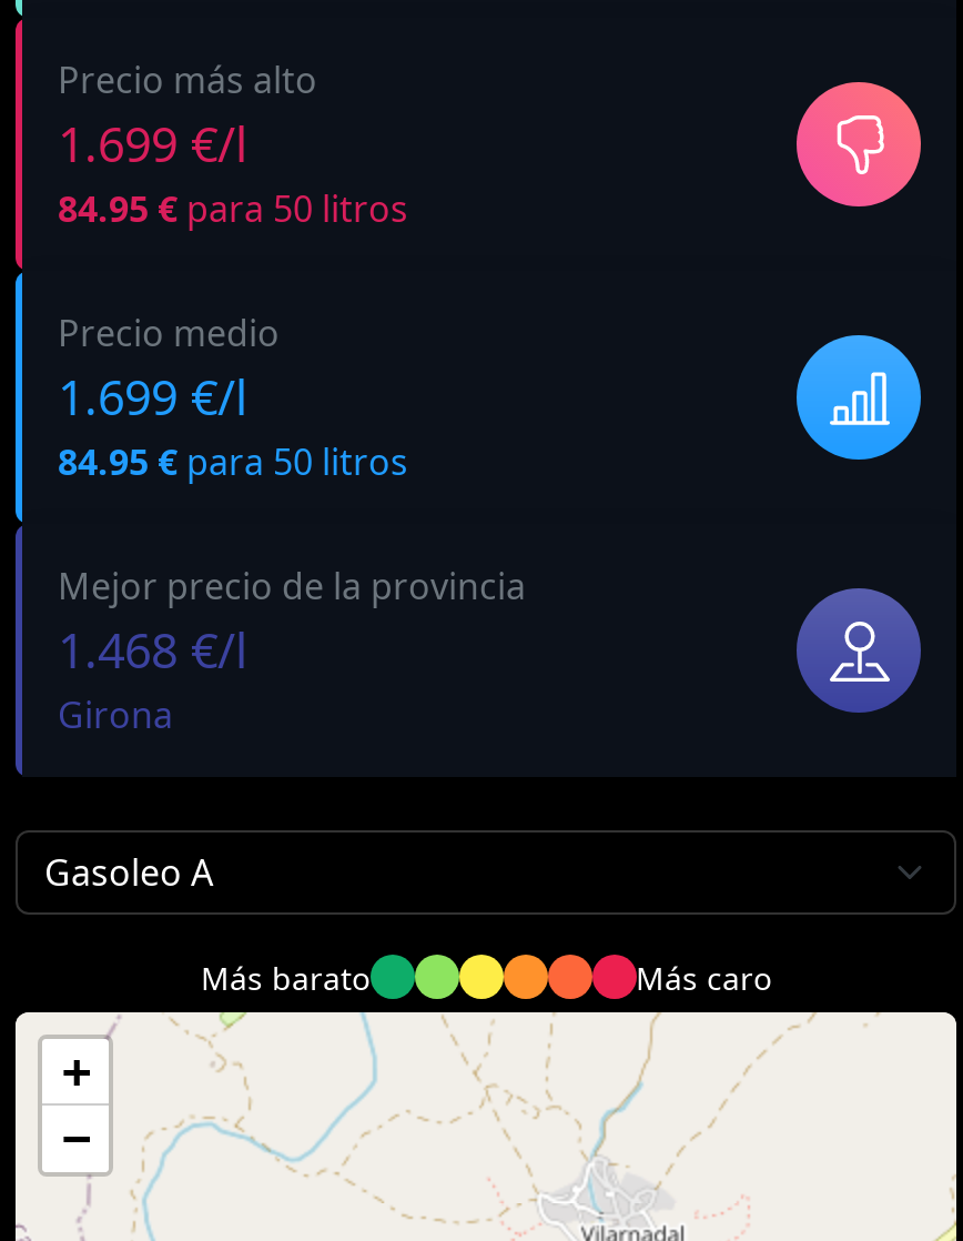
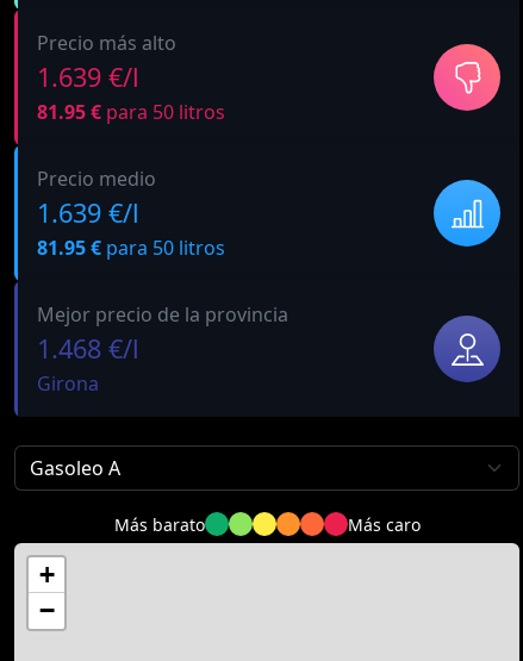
- 1.699 €/l
+ 1.639 €/l

- 84.95 €para 50 litros
+ 81.95 €para 50 litros

- 1.699 €/l
+ 1.639 €/l

- 84.95 €para 50 litros
+ 81.95 €para 50 litros
